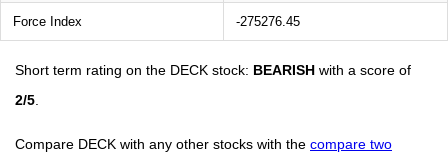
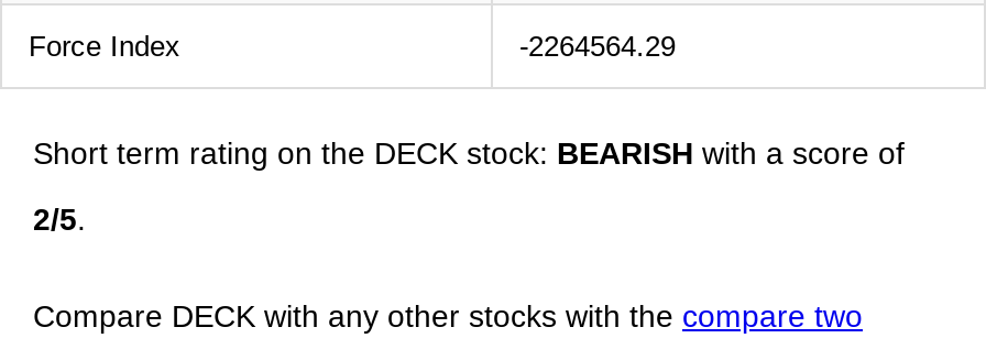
- -275276.45
+ -2264564.29
